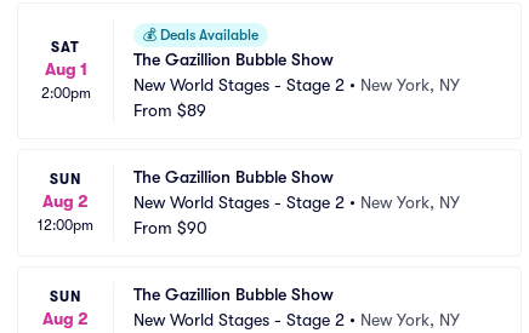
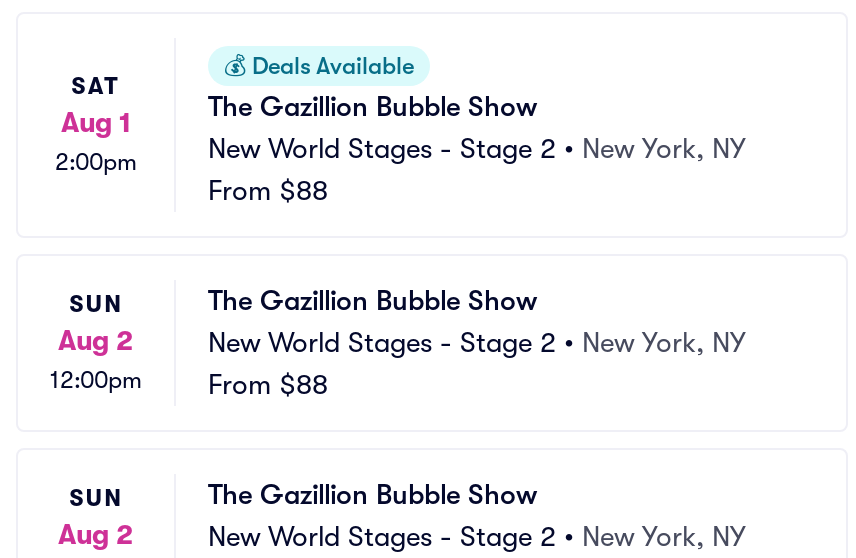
- From $89
+ From $88

- From $90
+ From $88
